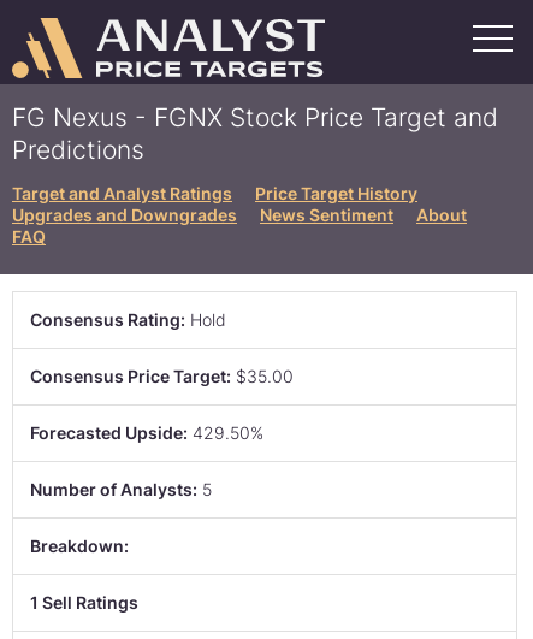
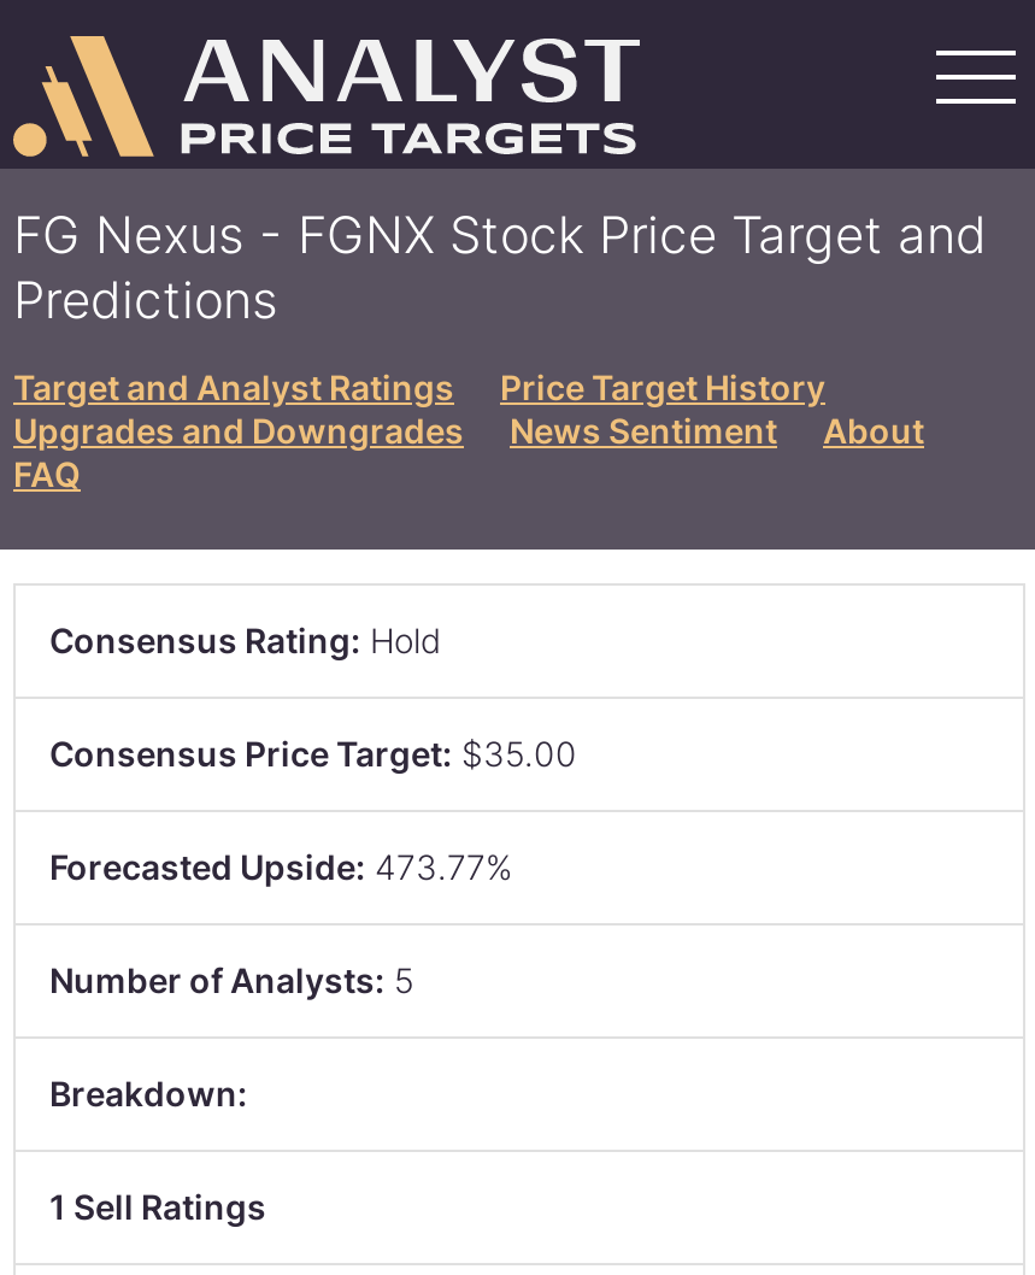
- Forecasted Upside: 429.50%
+ Forecasted Upside: 473.77%
